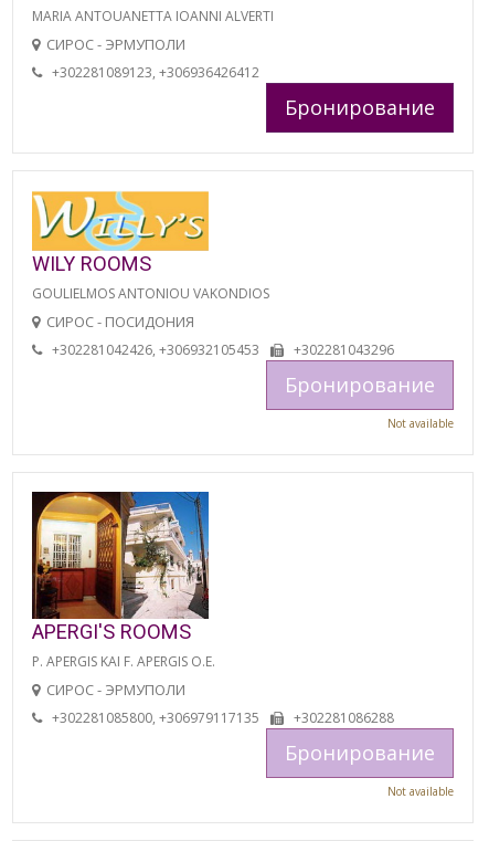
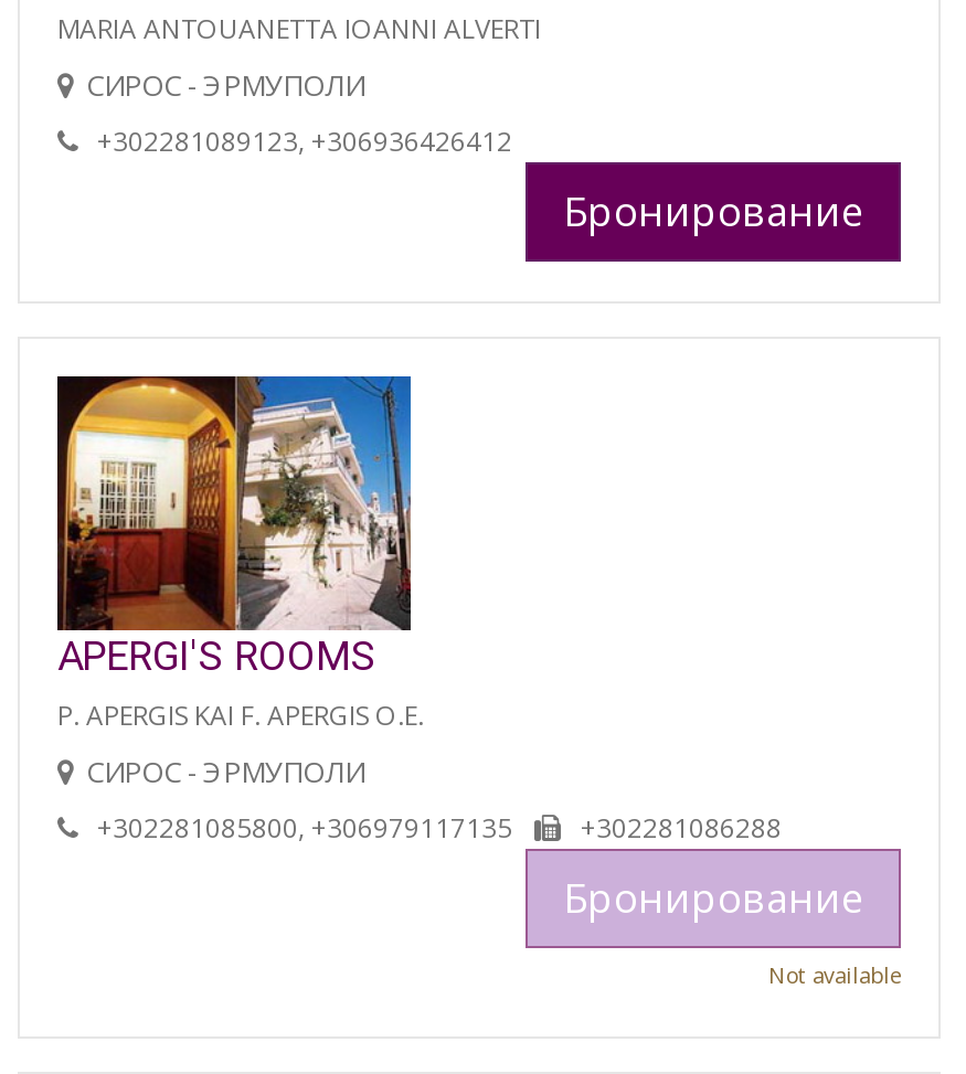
- [image]
- WILY ROOMS
- GOULIELMOS ANTONIOU VAKONDIOS
- СИРОС - ПОСИДОНИЯ
- +302281042426, +306932105453
- +302281043296
- Бронирование
- Not available
